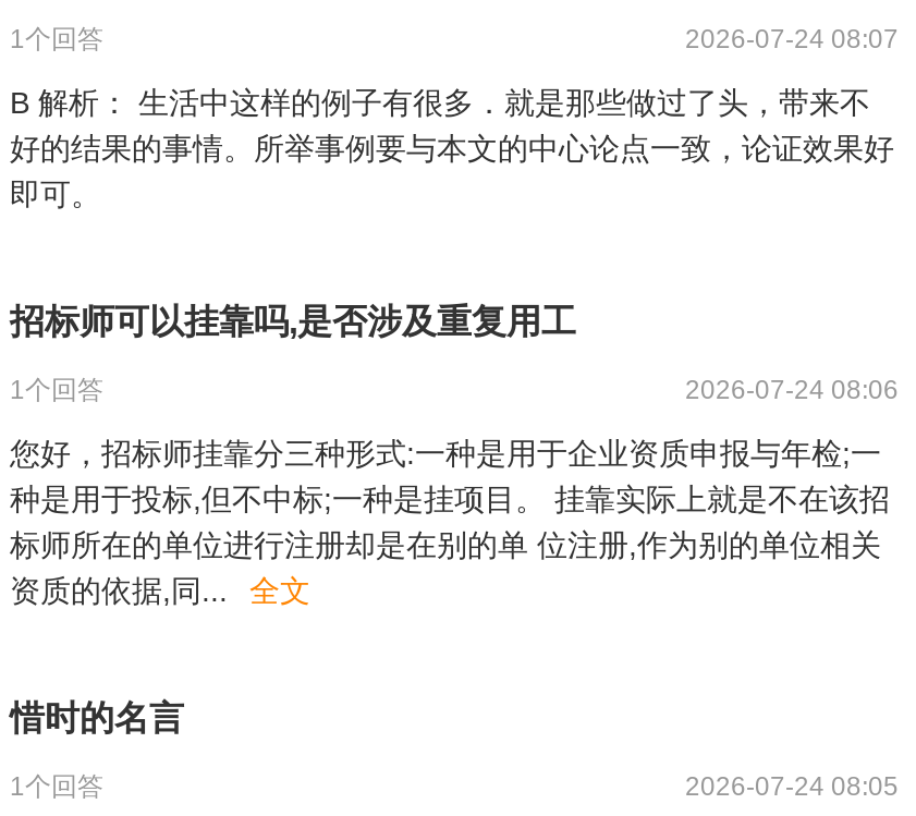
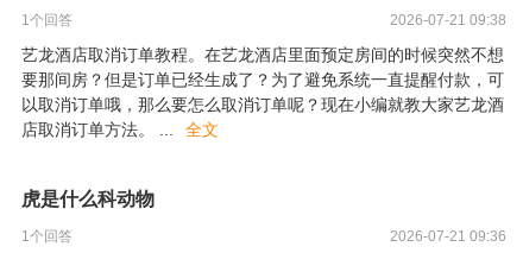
- 2026-07-24 08:07
- B 解析： 生活中这样的例子有很多．就是那些做过了头，带来不
- 好的结果的事情。所举事例要与本文的中心论点一致，论证效果好
- 即可。
- 招标师可以挂靠吗,是否涉及重复用工
- 1个回答
- 2026-07-24 08:06
- 您好，招标师挂靠分三种形式:一种是用于企业资质申报与年检;一
- 种是用于投标,但不中标;一种是挂项目。 挂靠实际上就是不在该招
- 标师所在的单位进行注册却是在别的单 位注册,作为别的单位相关
- 资质的依据,同...
+ 2026-07-21 09:38
+ 艺龙酒店取消订单教程。在艺龙酒店里面预定房间的时候突然不想
+ 要那间房？但是订单已经生成了？为了避免系统一直提醒付款，可
+ 以取消订单哦，那么要怎么取消订单呢？现在小编就教大家艺龙酒
+ 店取消订单方法。...

- 惜时的名言
+ 虎是什么科动物

- 2026-07-24 08:05
+ 2026-07-21 09:36
